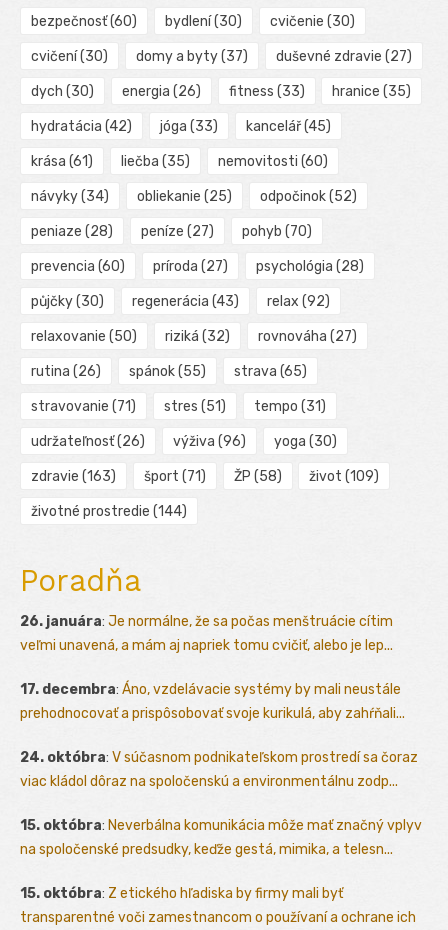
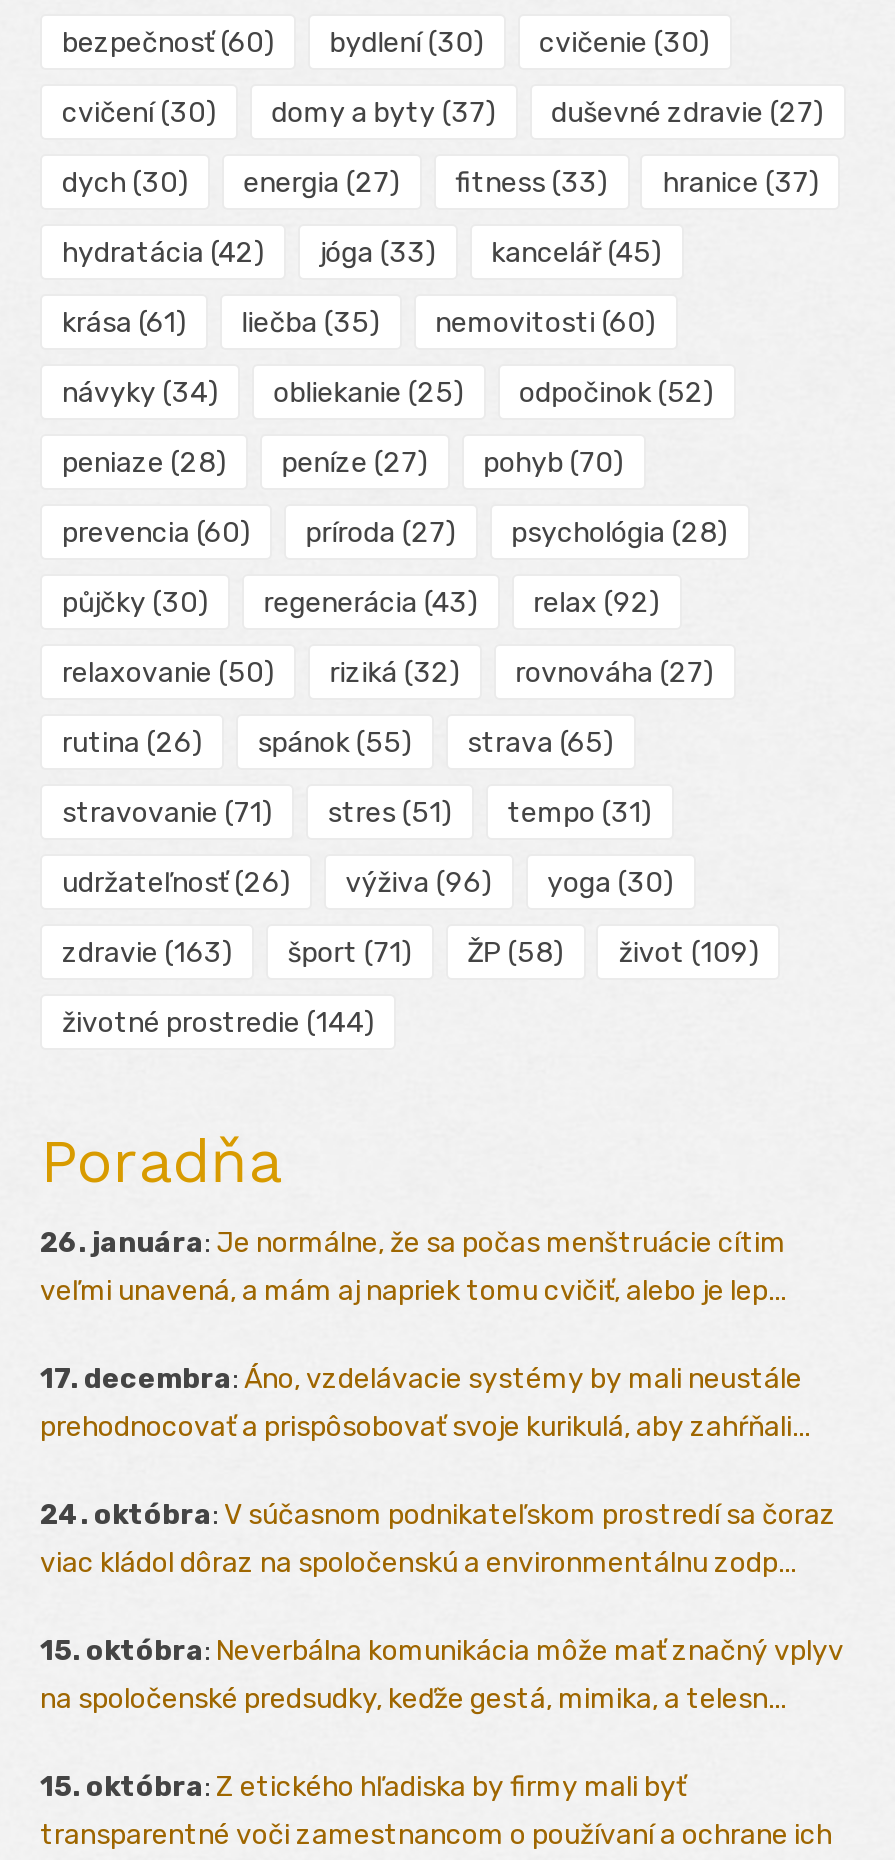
- energia (26)
+ energia (27)

- hranice (35)
+ hranice (37)
